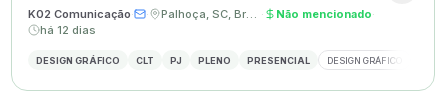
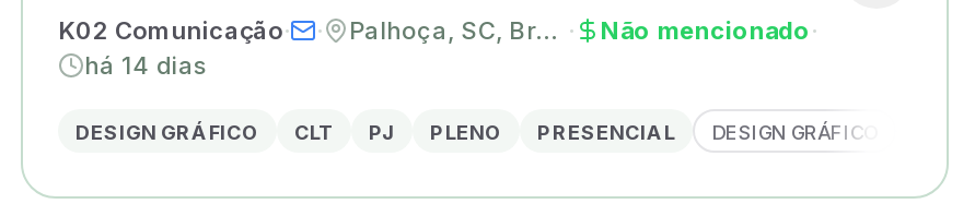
- há 12 dias
+ há 14 dias
